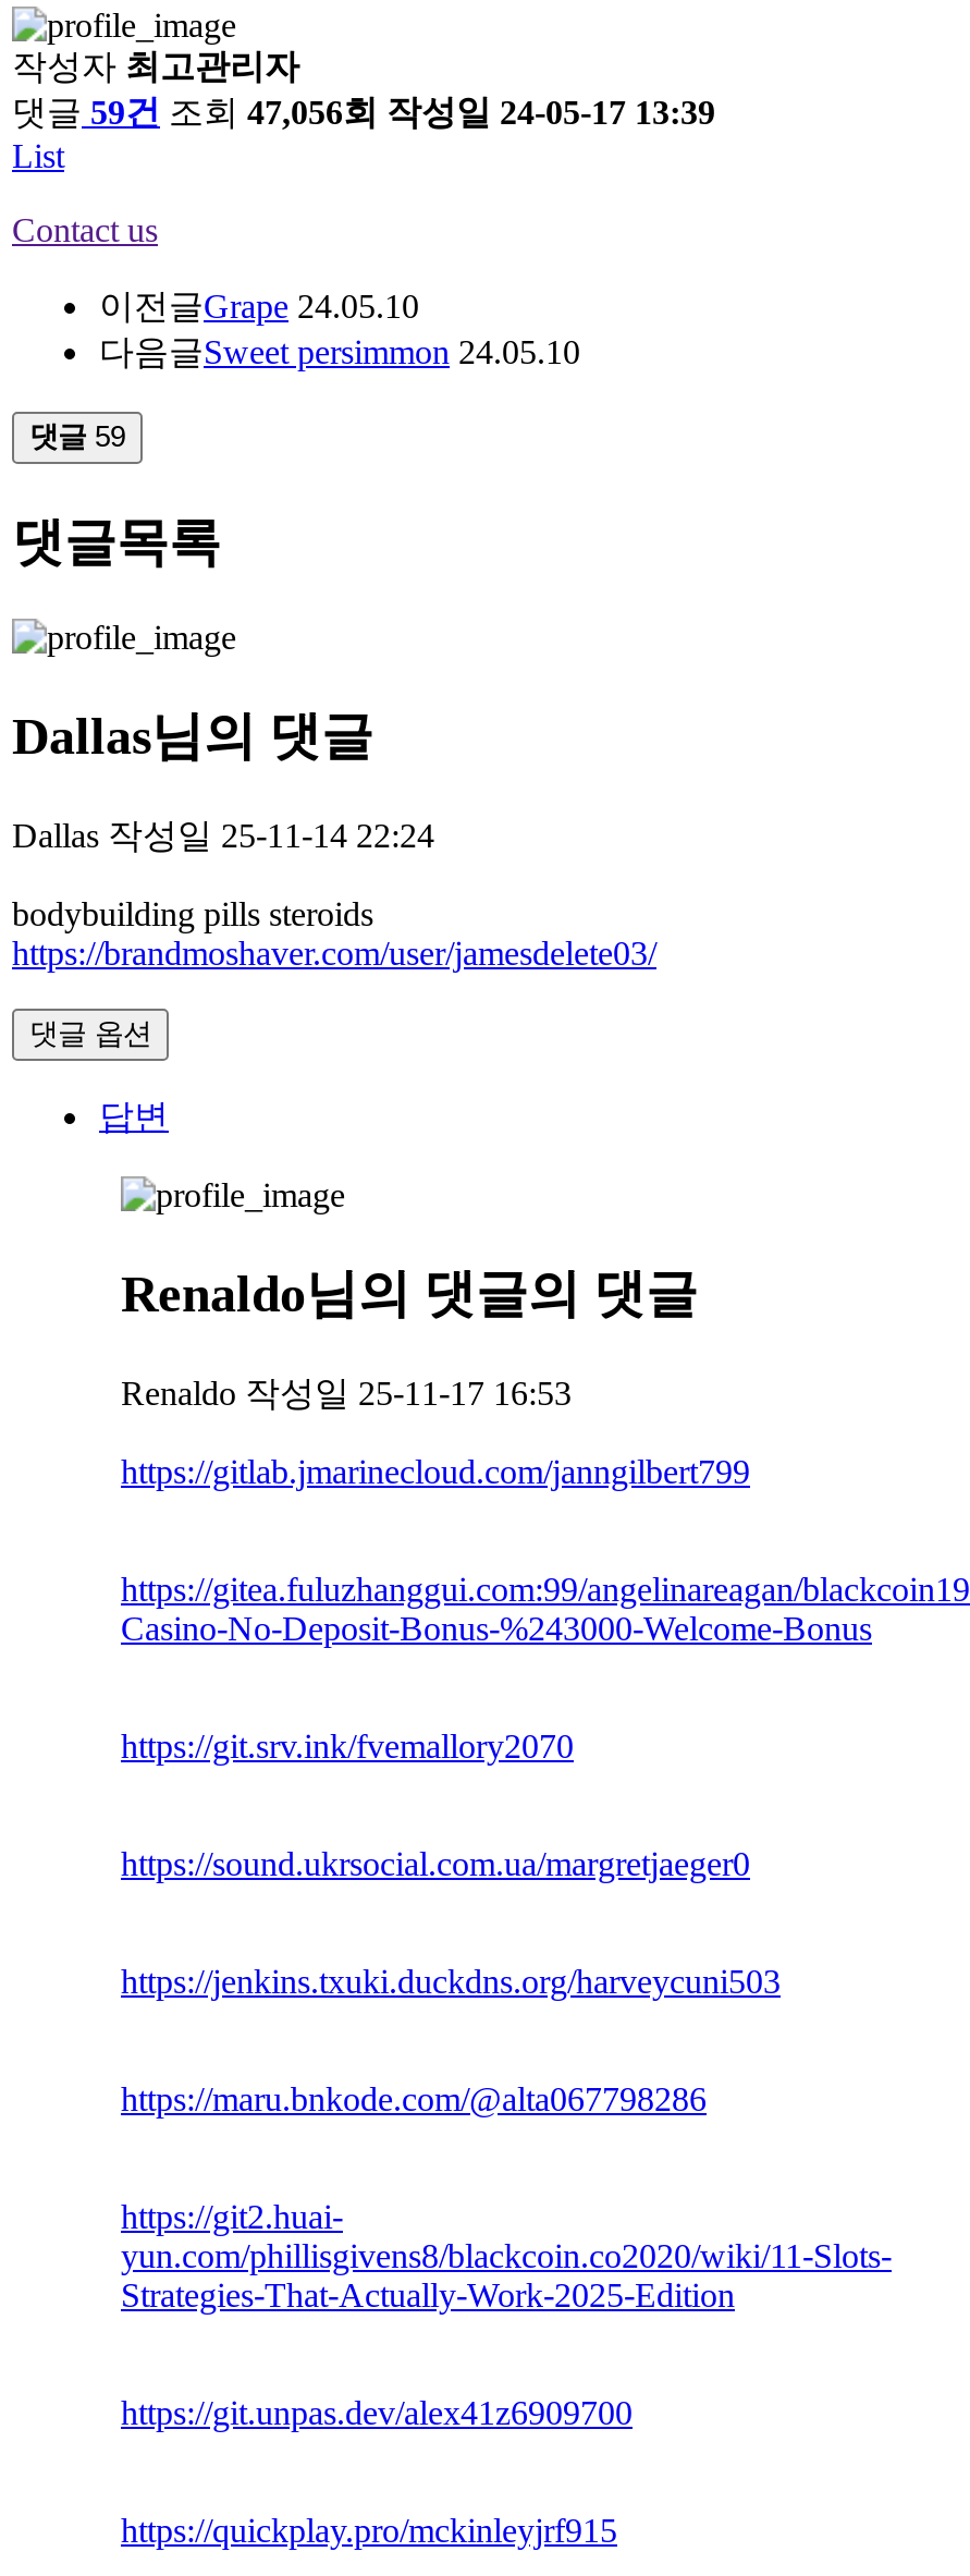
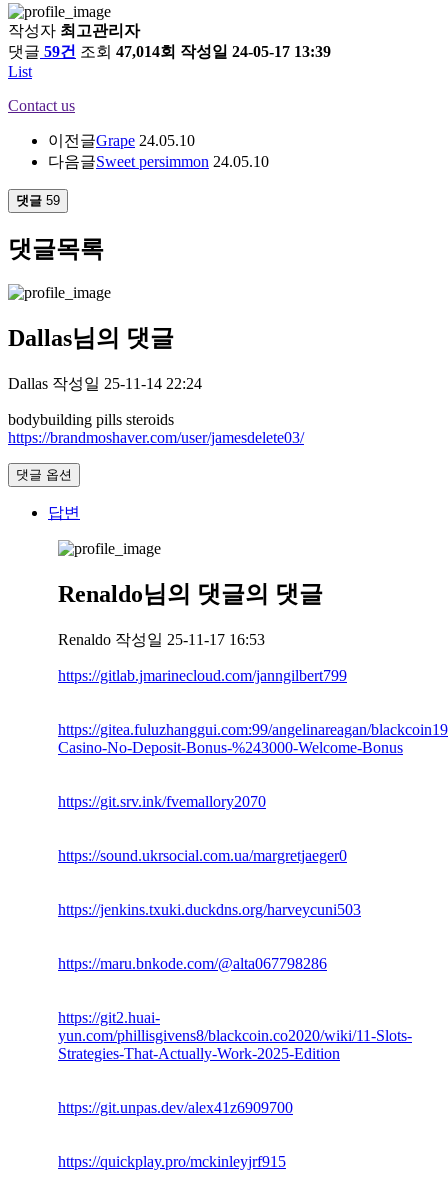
- 댓글 59건 조회 47,056회 작성일 24-05-17 13:39
+ 댓글 59건 조회 47,014회 작성일 24-05-17 13:39
